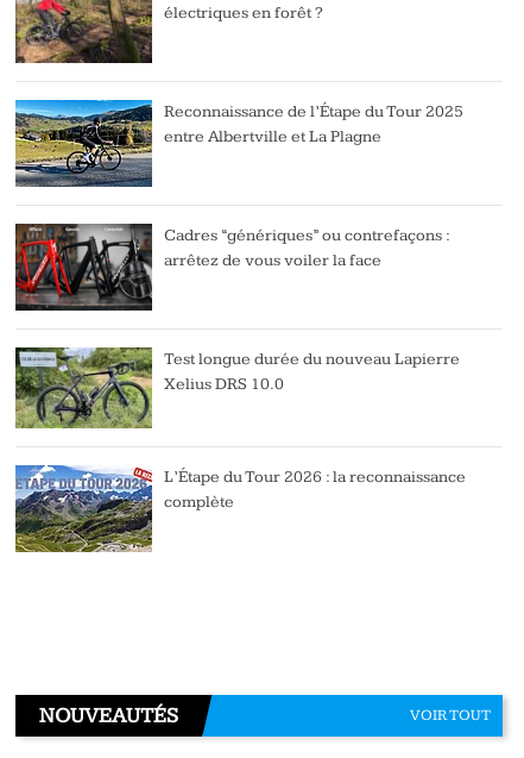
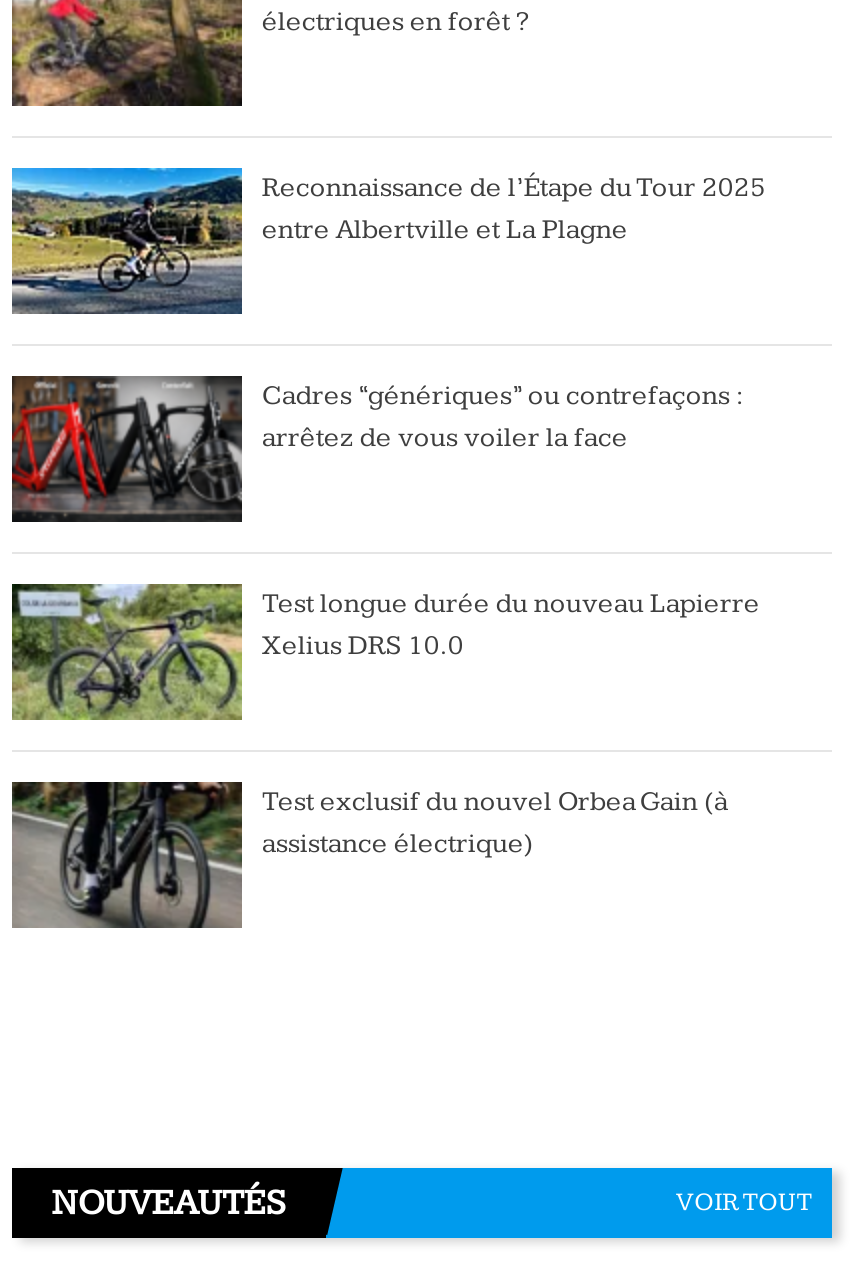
- [image]
- L’Étape du Tour 2026 : la reconnaissance
- complète
+ [image]
+ Test exclusif du nouvel Orbea Gain (à
+ assistance électrique)
